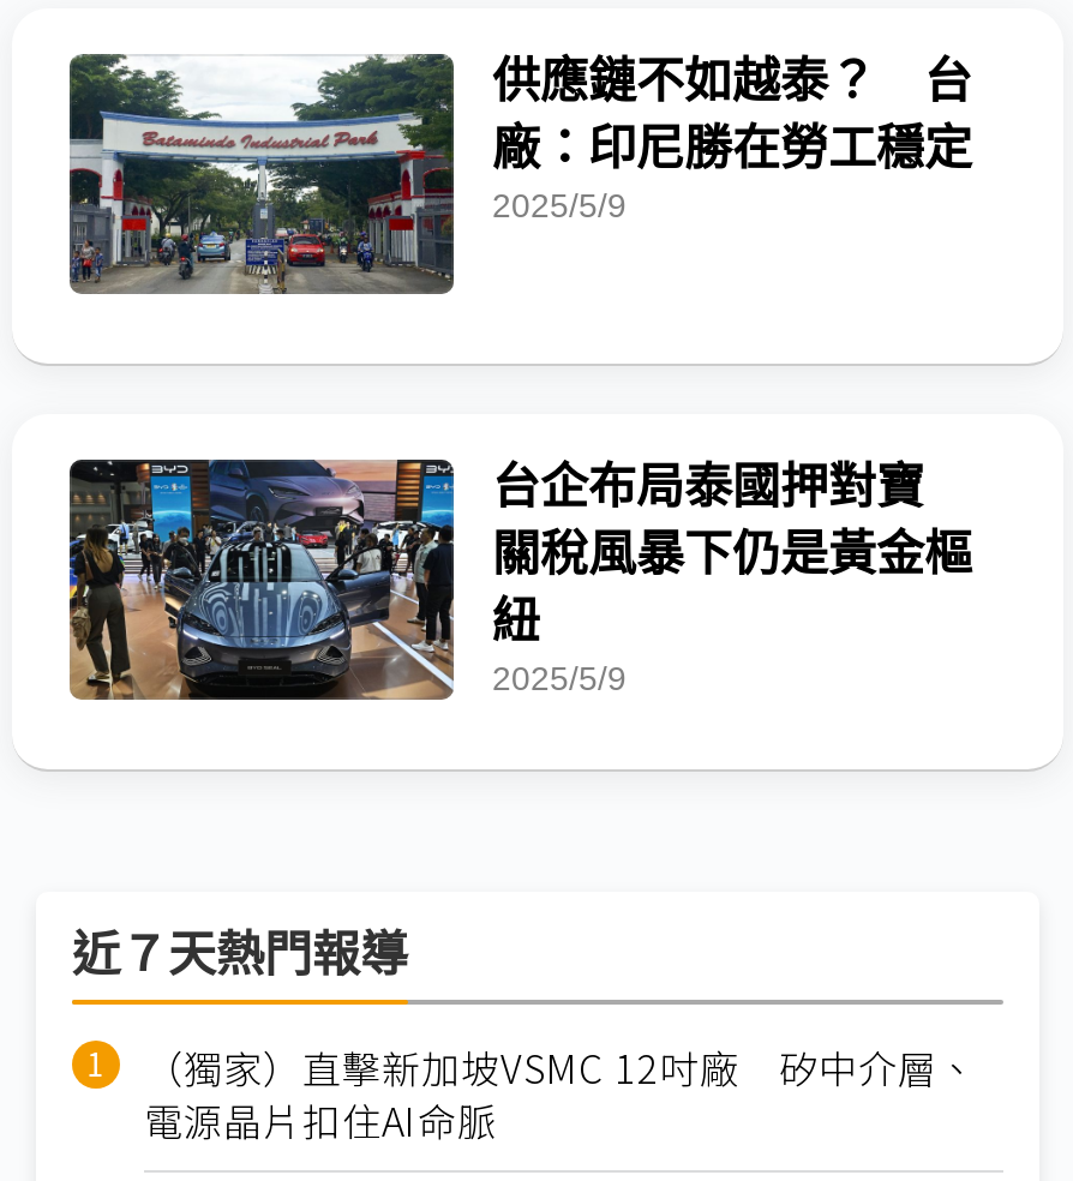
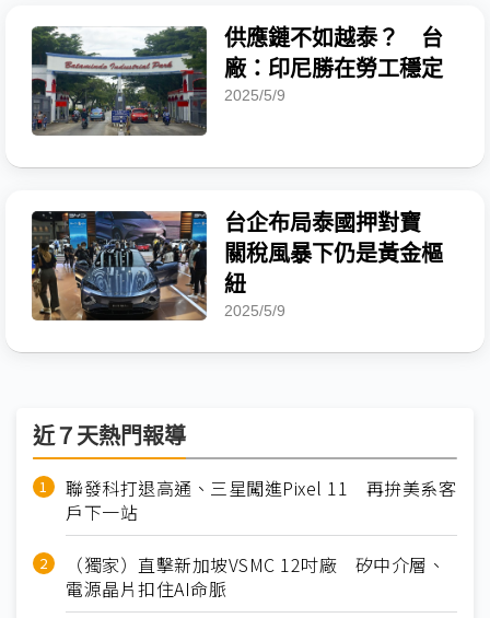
+ 聯發科打退高通、三星闖進Pixel 11 再拚美系客
+ 戶下一站
